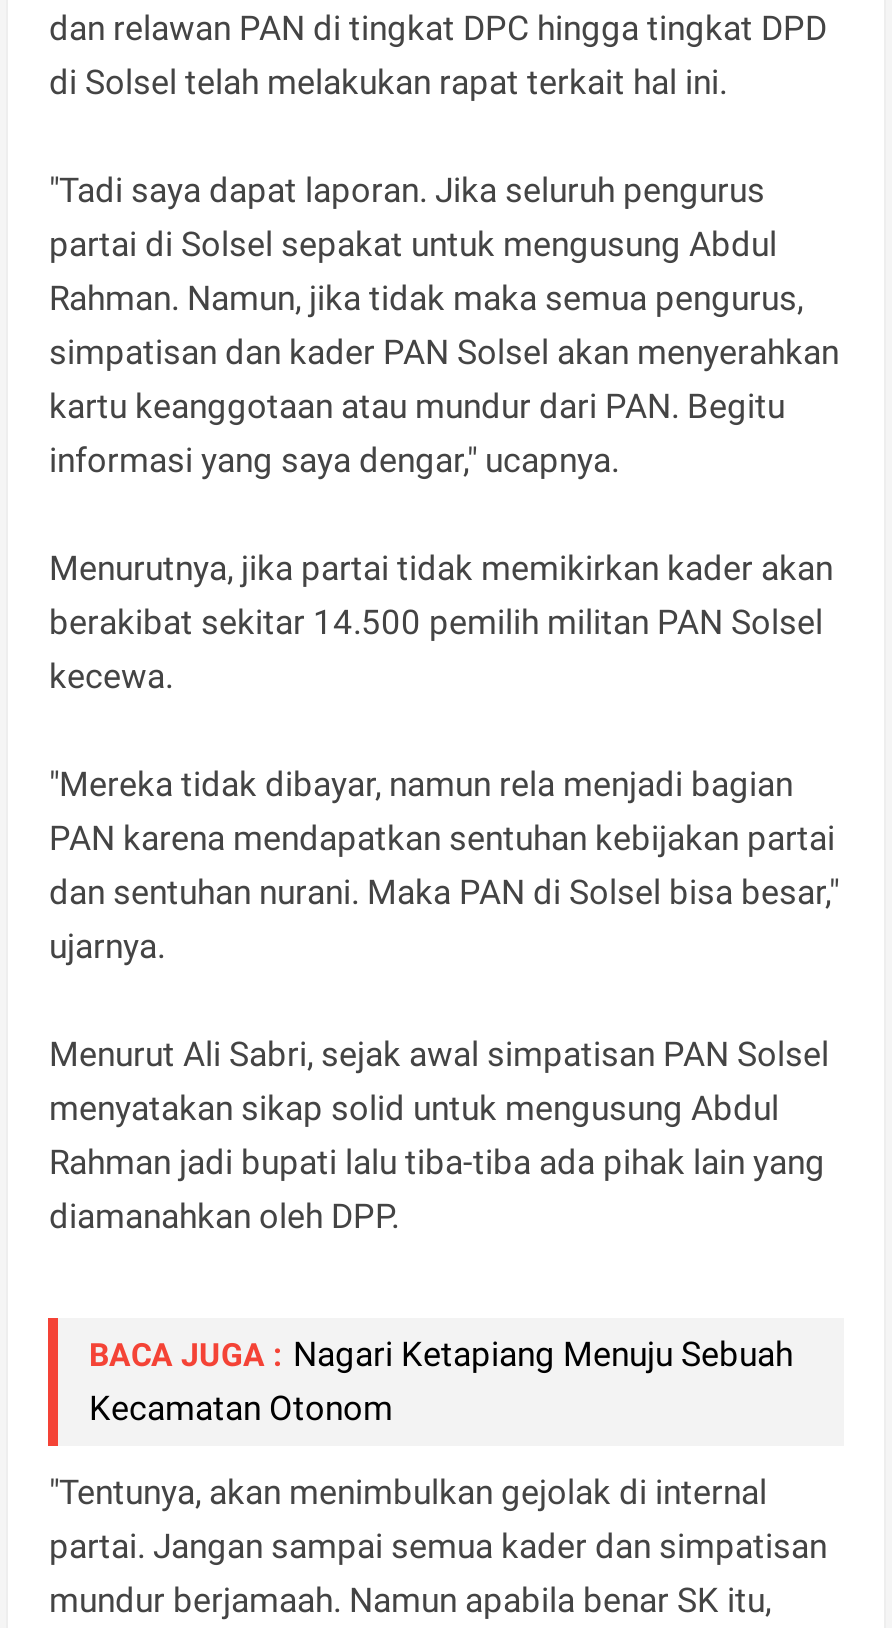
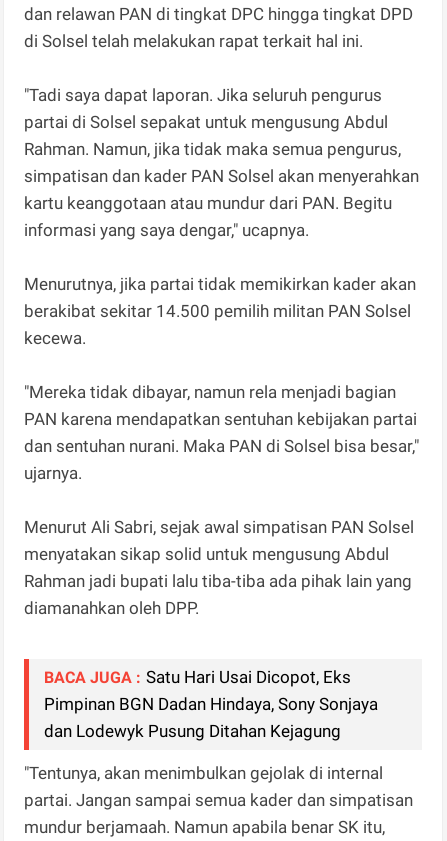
- BACA JUGA : Nagari Ketapiang Menuju Sebuah
- Kecamatan Otonom
+ BACA JUGA : Satu Hari Usai Dicopot, Eks
+ Pimpinan BGN Dadan Hindaya, Sony Sonjaya
+ dan Lodewyk Pusung Ditahan Kejagung
